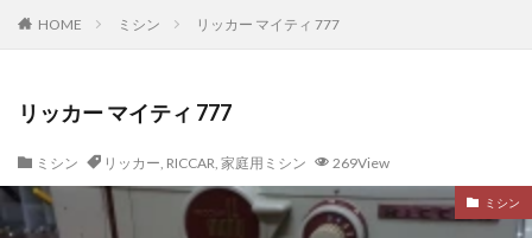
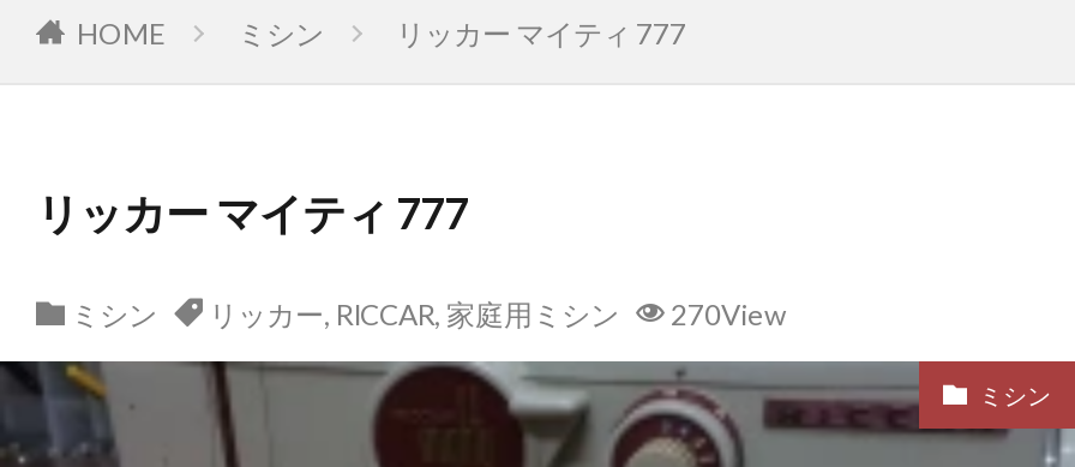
- ミシン リッカー, RICCAR,家庭用ミシン 269View
+ ミシン リッカー, RICCAR,家庭用ミシン 270View
